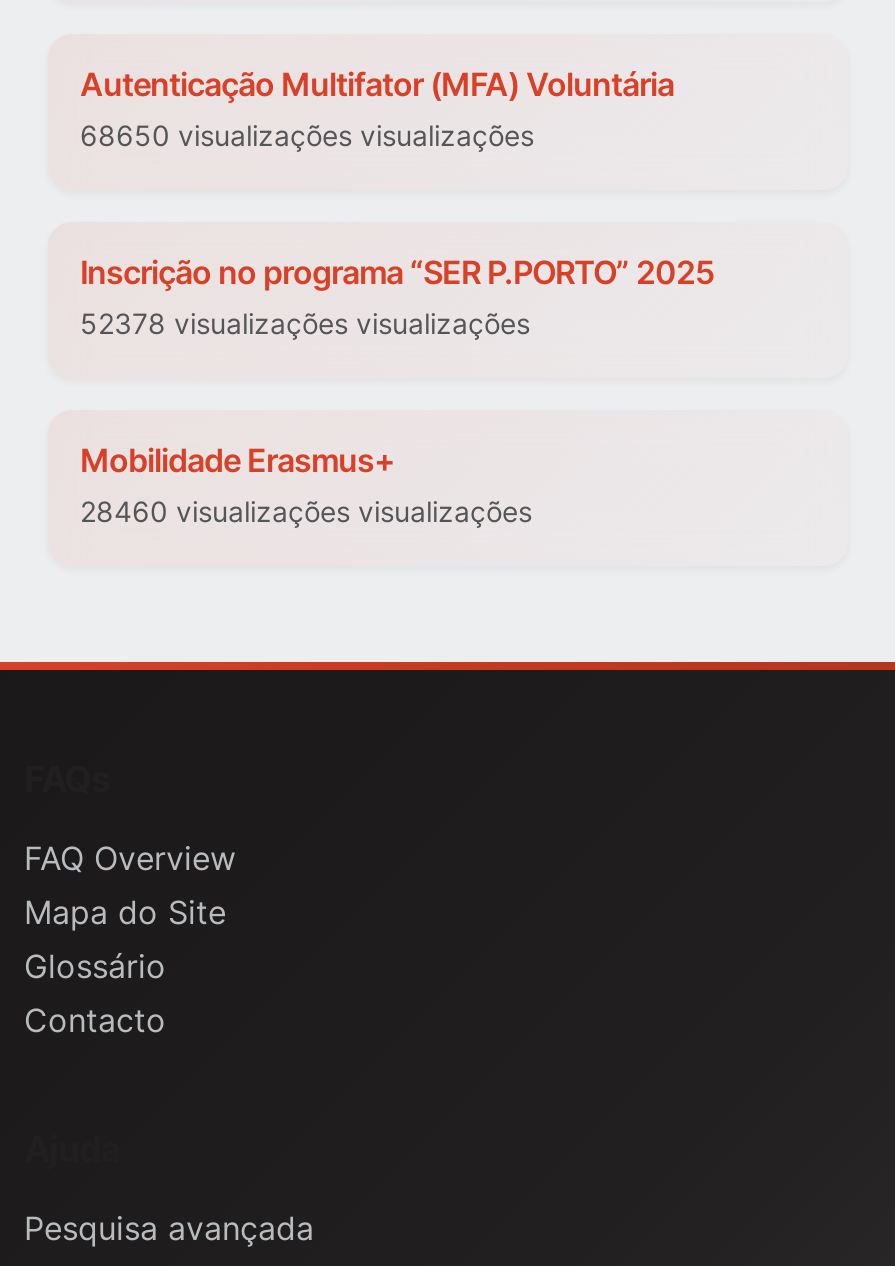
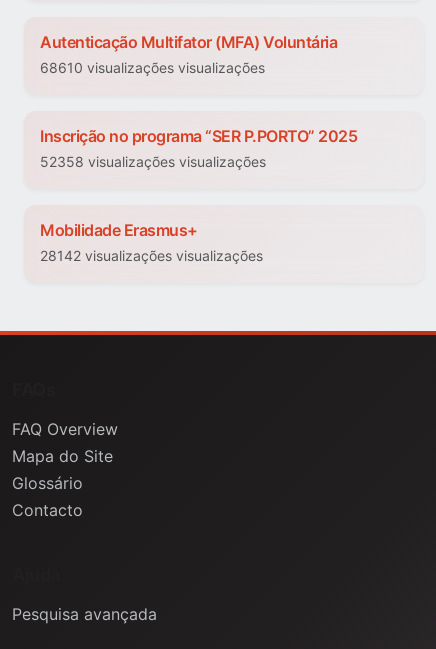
- 68650 visualizações visualizações
+ 68610 visualizações visualizações

- 52378 visualizações visualizações
+ 52358 visualizações visualizações

- 28460 visualizações visualizações
+ 28142 visualizações visualizações
